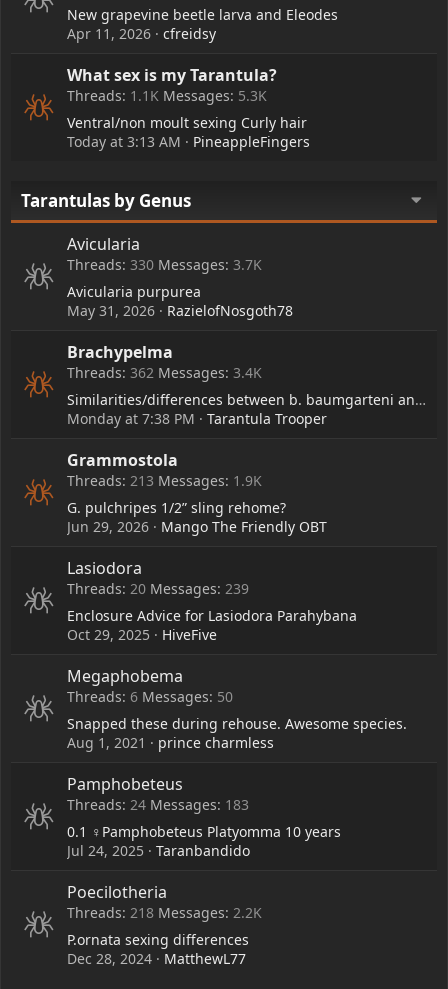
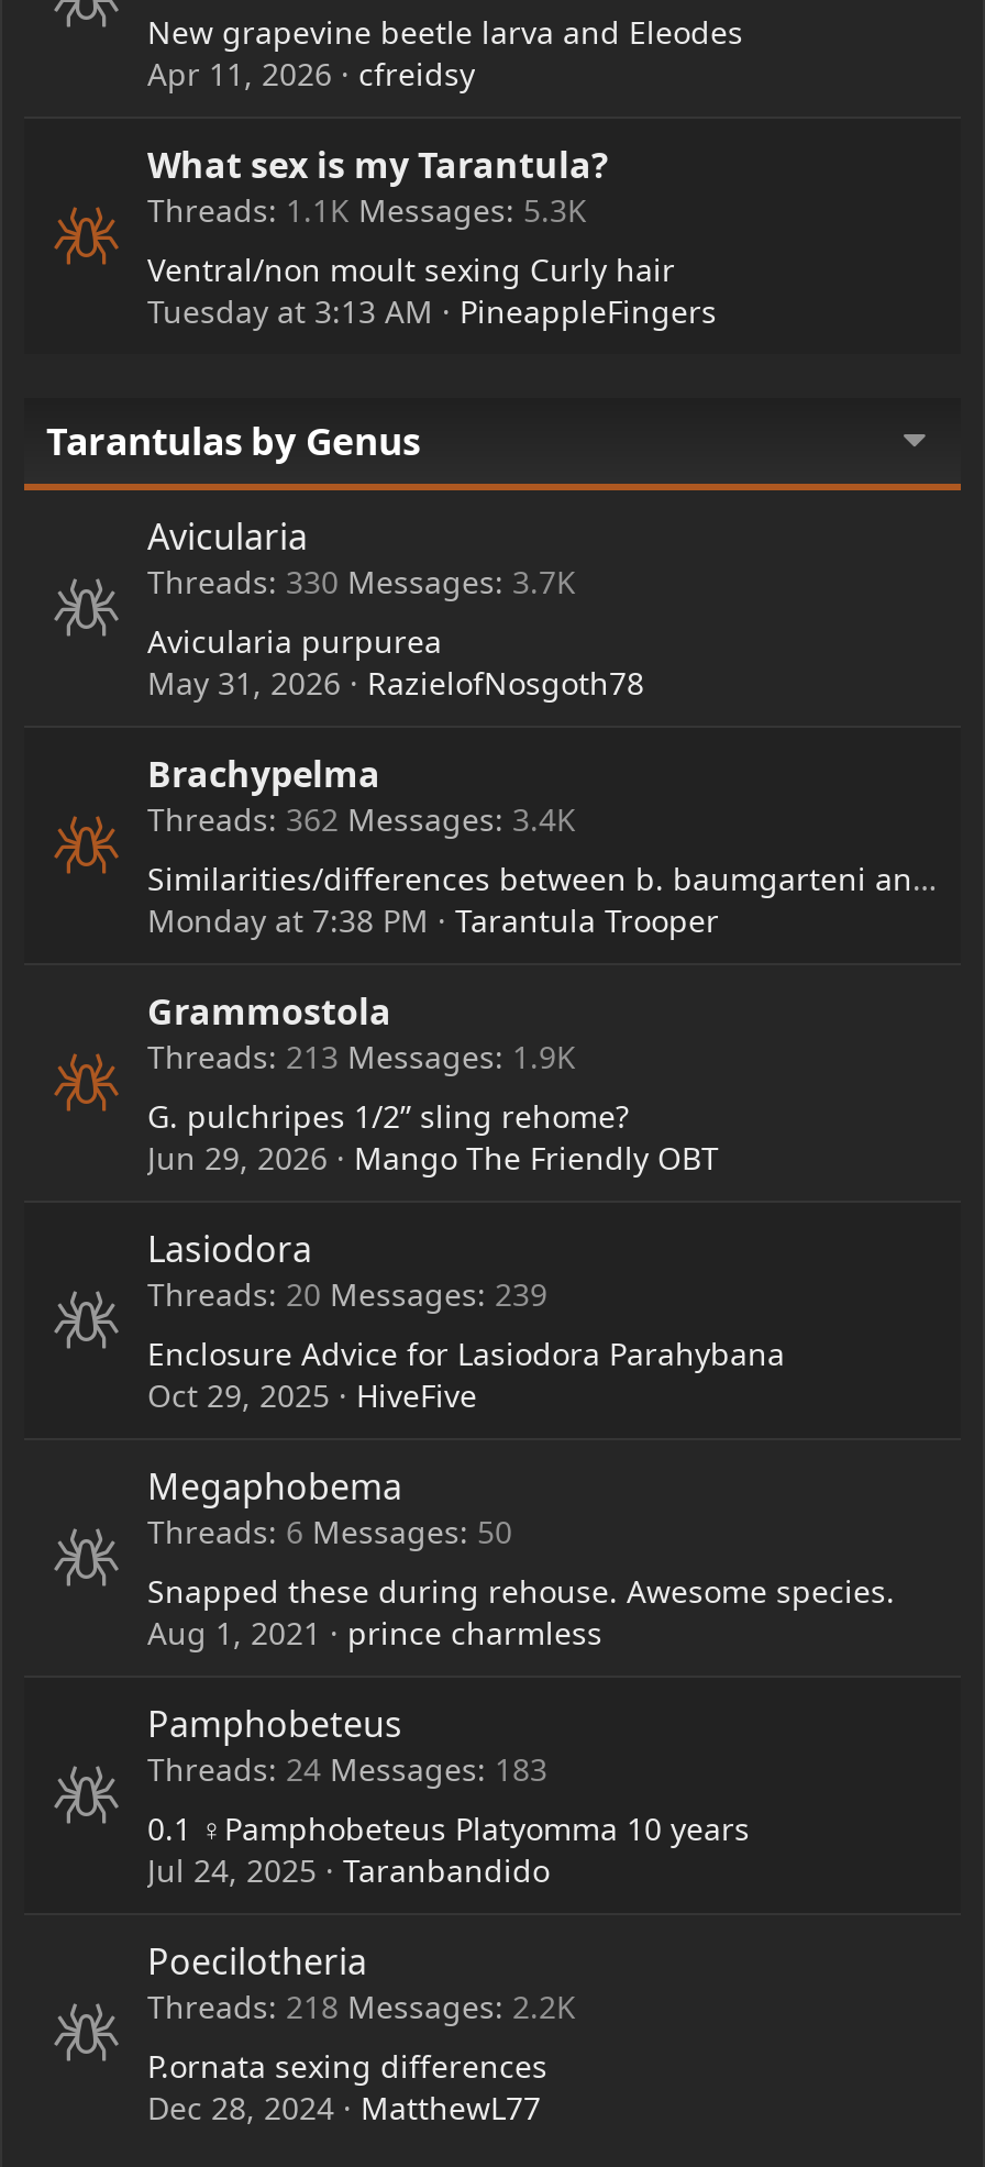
- Today at 3:13 AM PineappleFingers
+ Tuesday at 3:13 AM PineappleFingers
